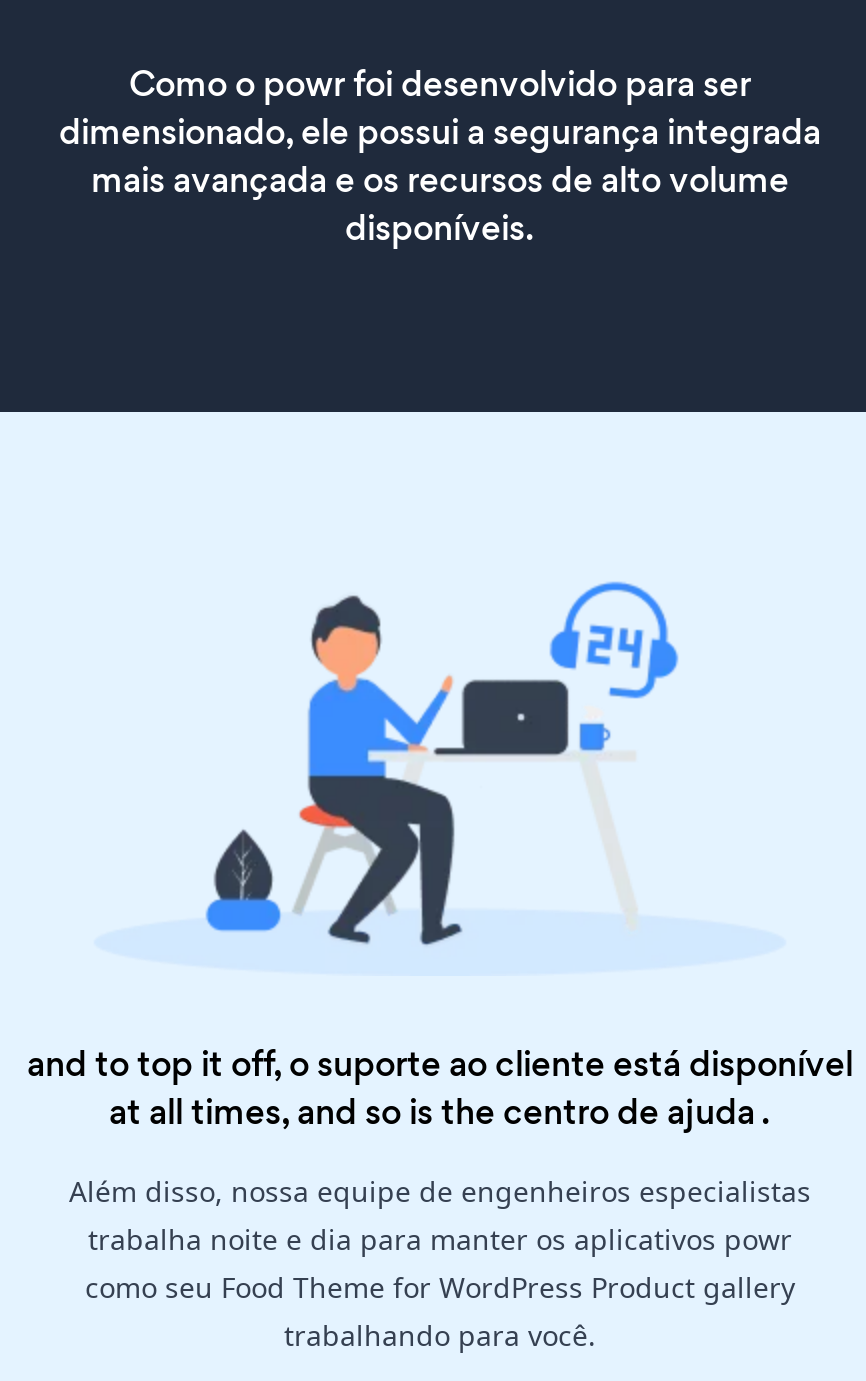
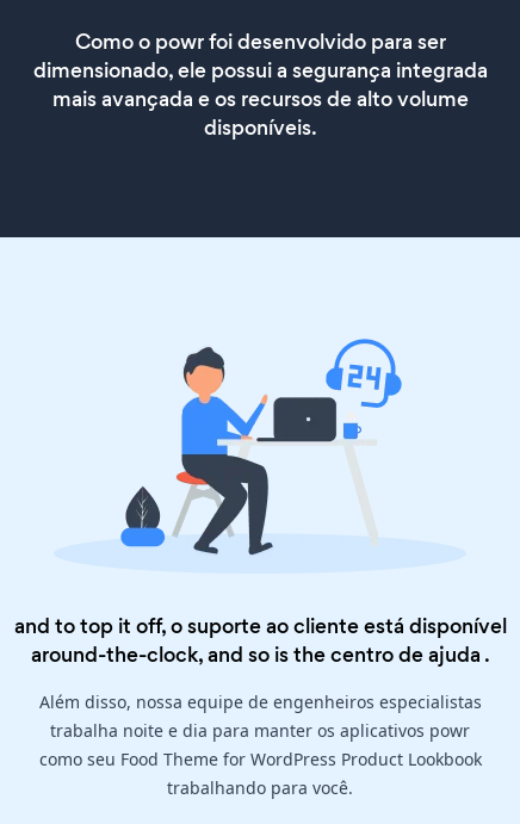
- at all times, and so is the centro de ajuda.
+ around-the-clock, and so is the centro de ajuda.

- como seu Food Theme for WordPress Product gallery
+ como seu Food Theme for WordPress Product Lookbook
